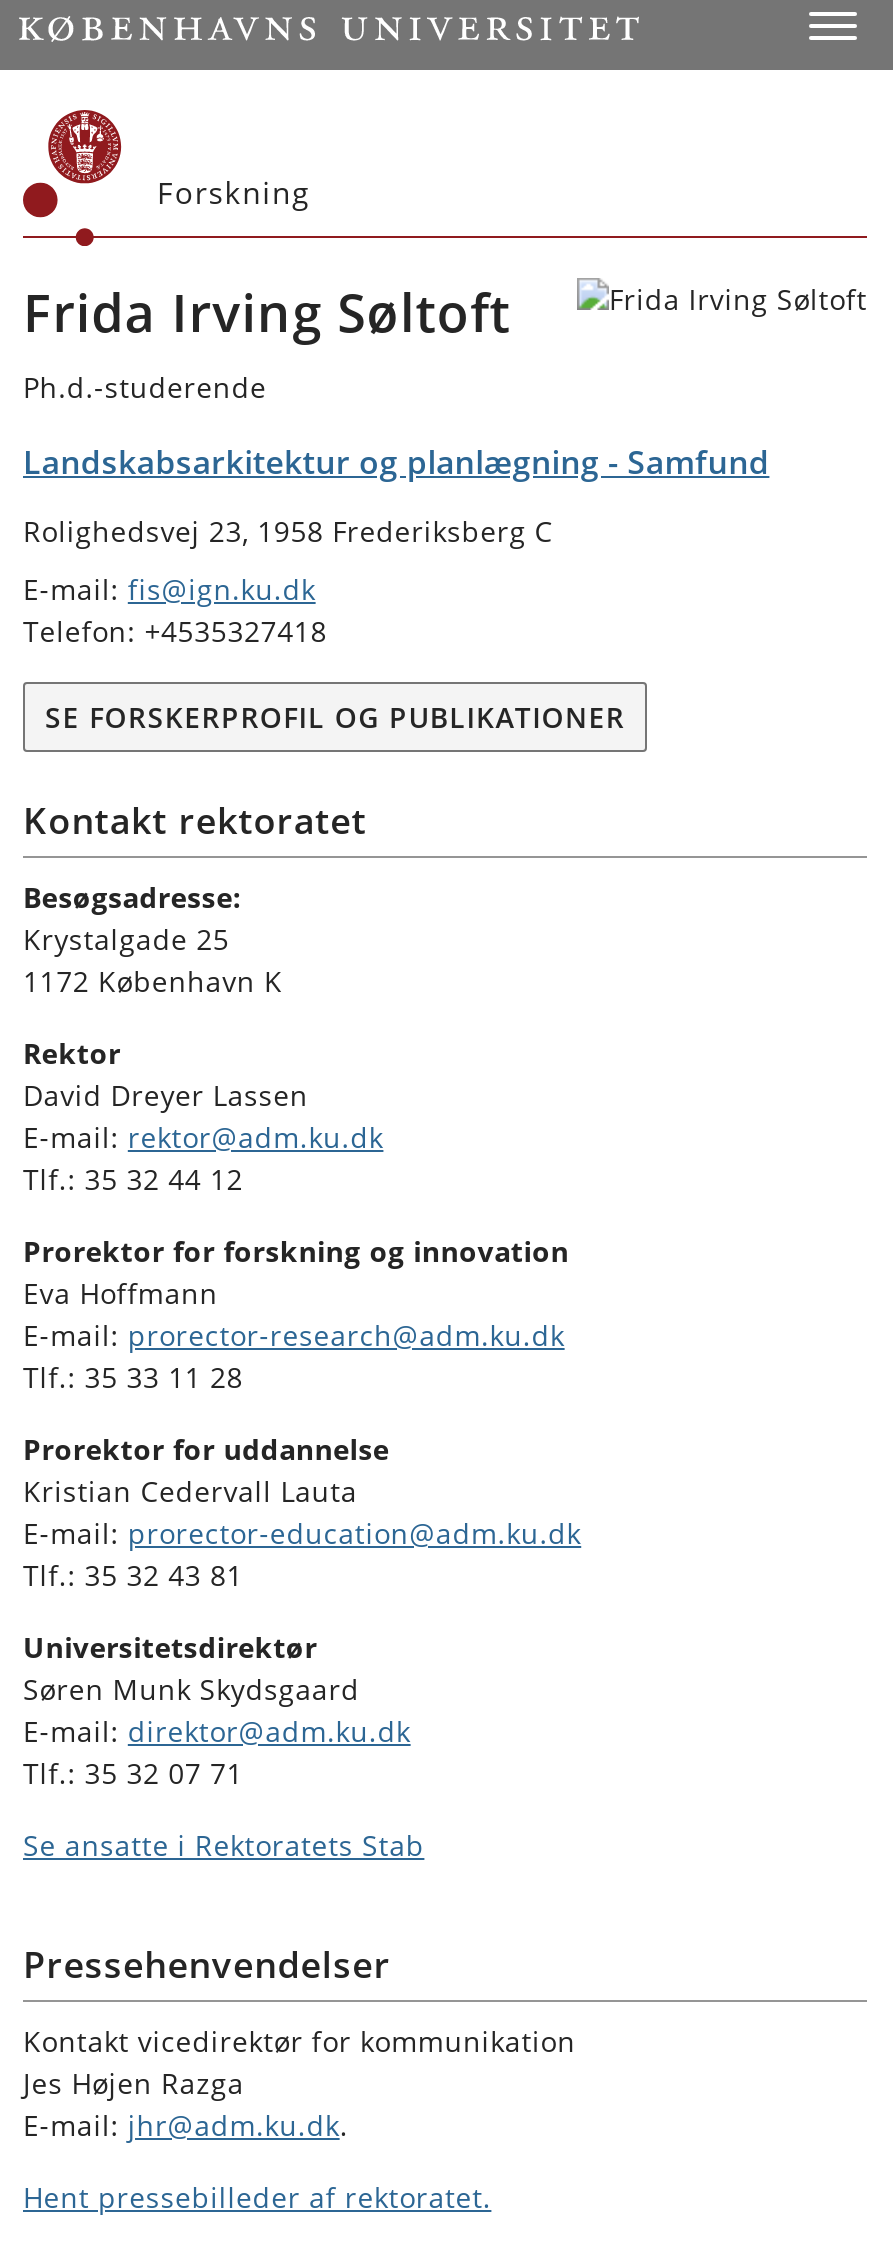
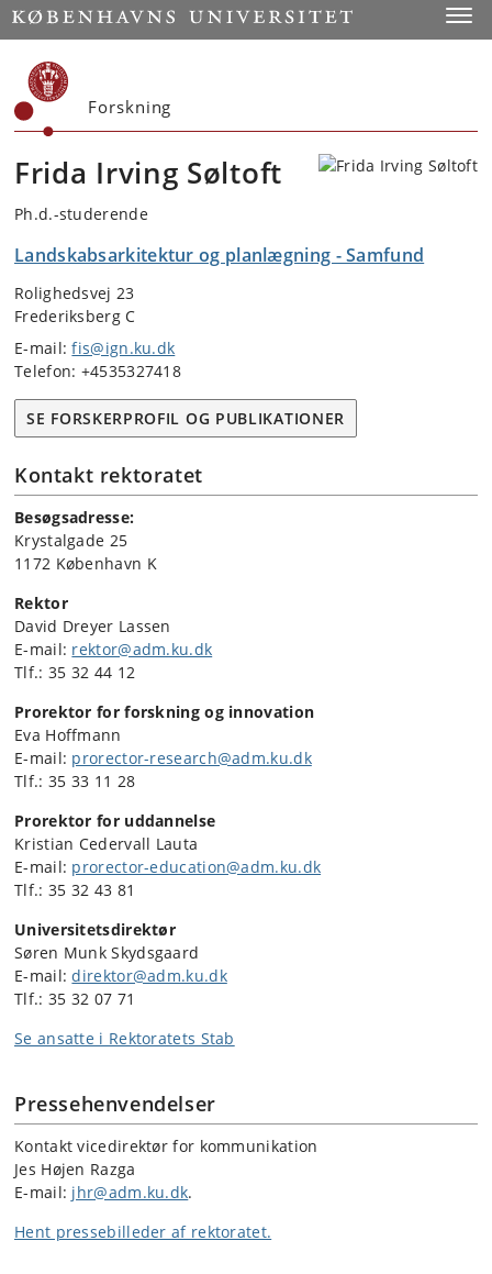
- Rolighedsvej 23, 1958 Frederiksberg C
+ Rolighedsvej 23
+ Frederiksberg C
